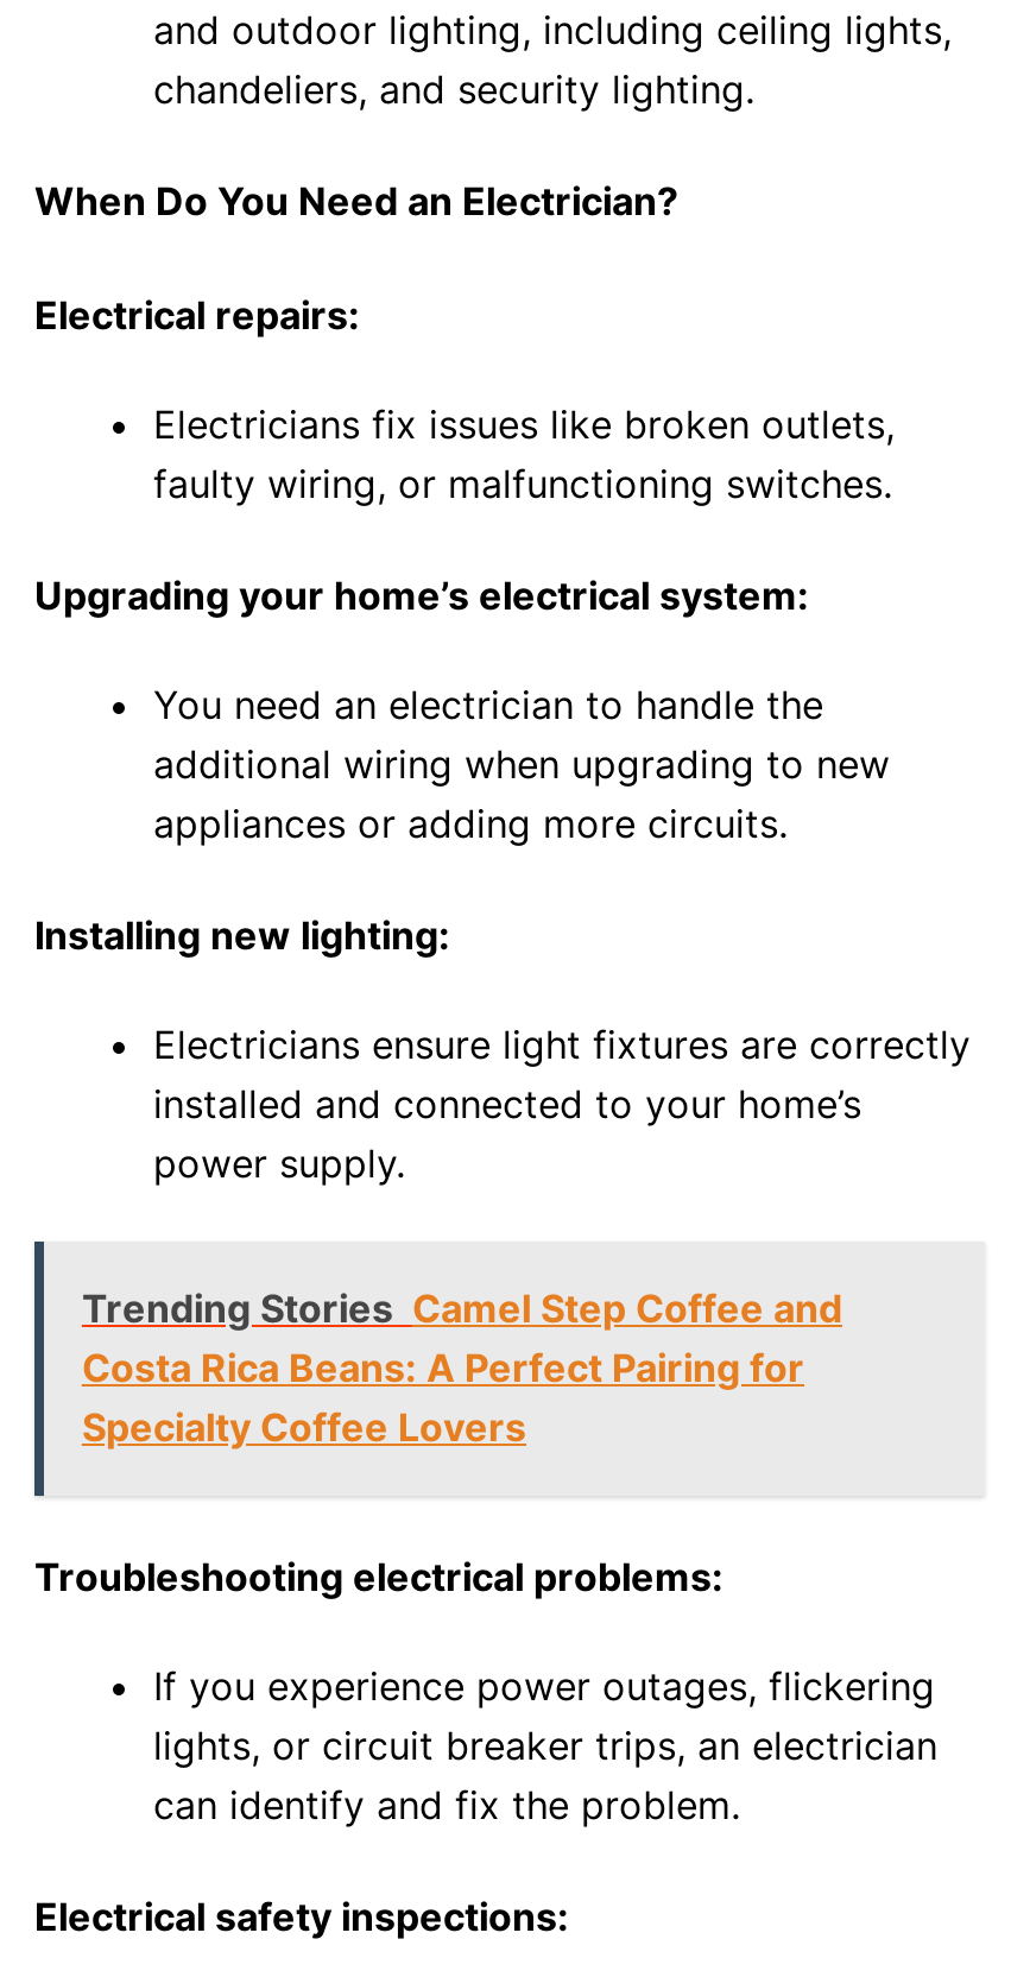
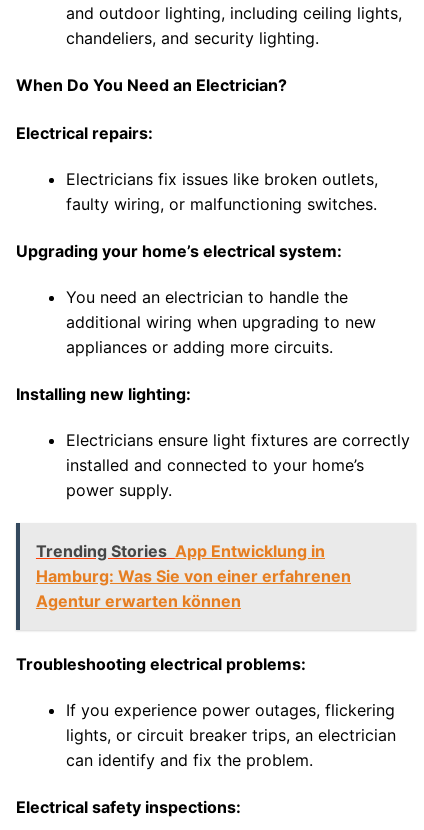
- Trending Stories Camel Step Coffee and
- Costa Rica Beans: A Perfect Pairing for
- Specialty Coffee Lovers
+ Trending Stories App Entwicklung in
+ Hamburg: Was Sie von einer erfahrenen
+ Agentur erwarten können
